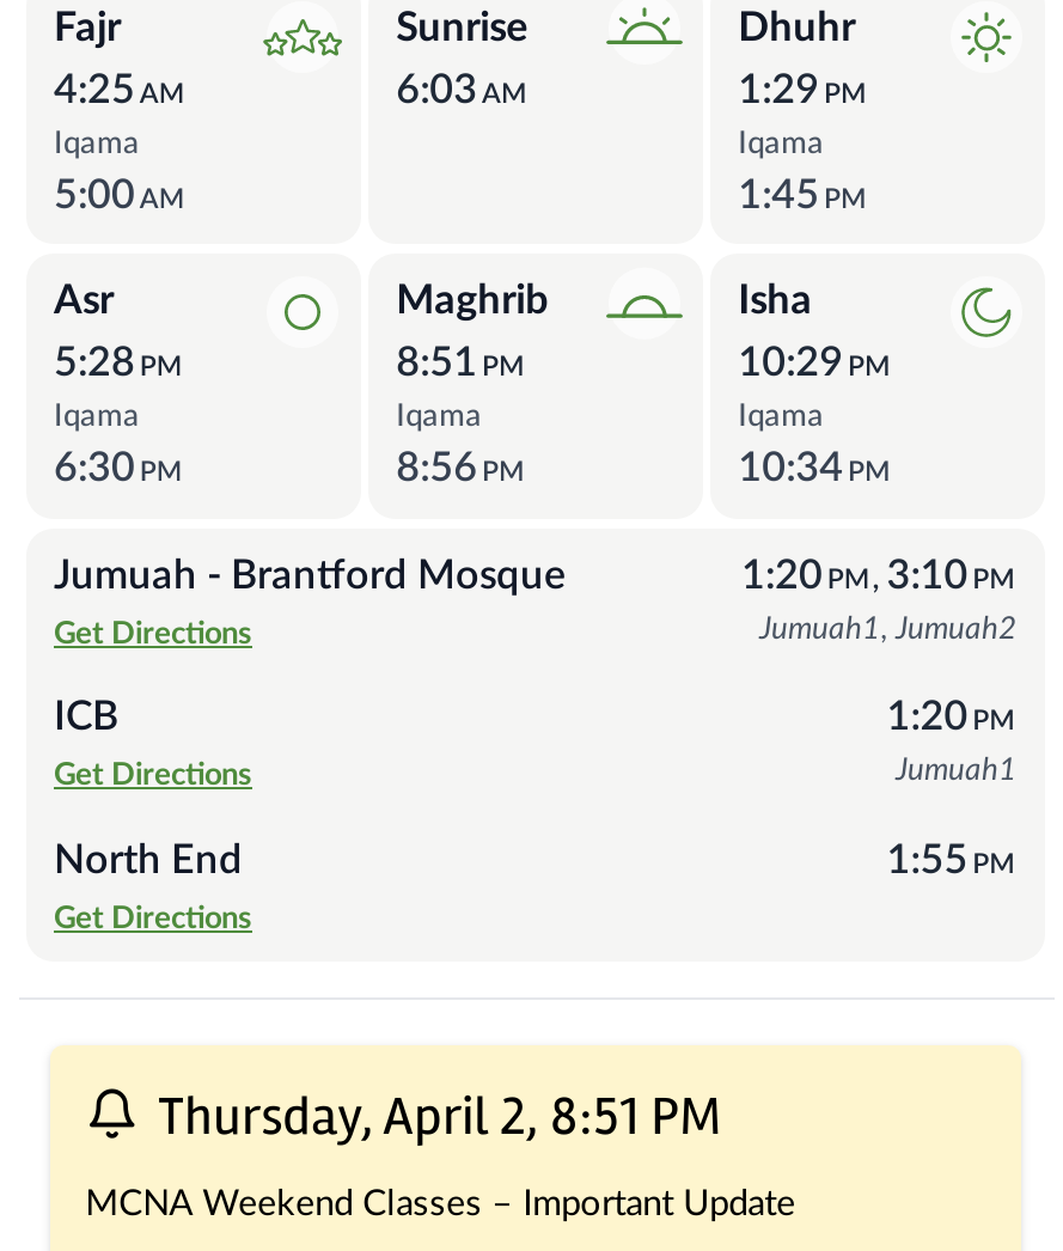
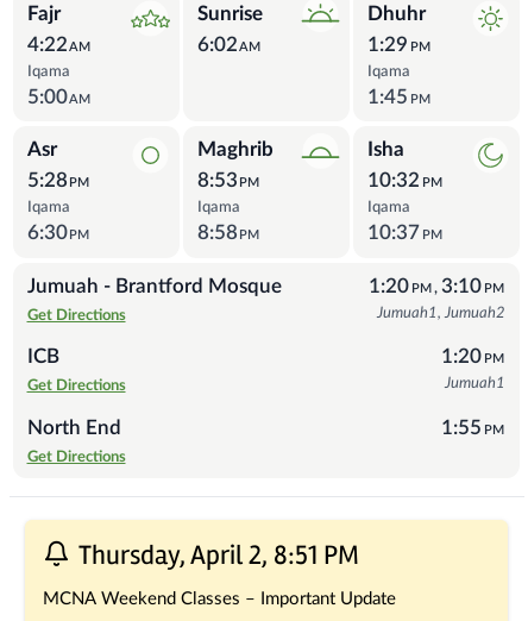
- 4:25 AM
+ 4:22 AM

- 6:03 AM
+ 6:02 AM

- 8:51 PM
+ 8:53 PM

- 10:29 PM
+ 10:32 PM

- 8:56 PM
+ 8:58 PM

- 10:34 PM
+ 10:37 PM
